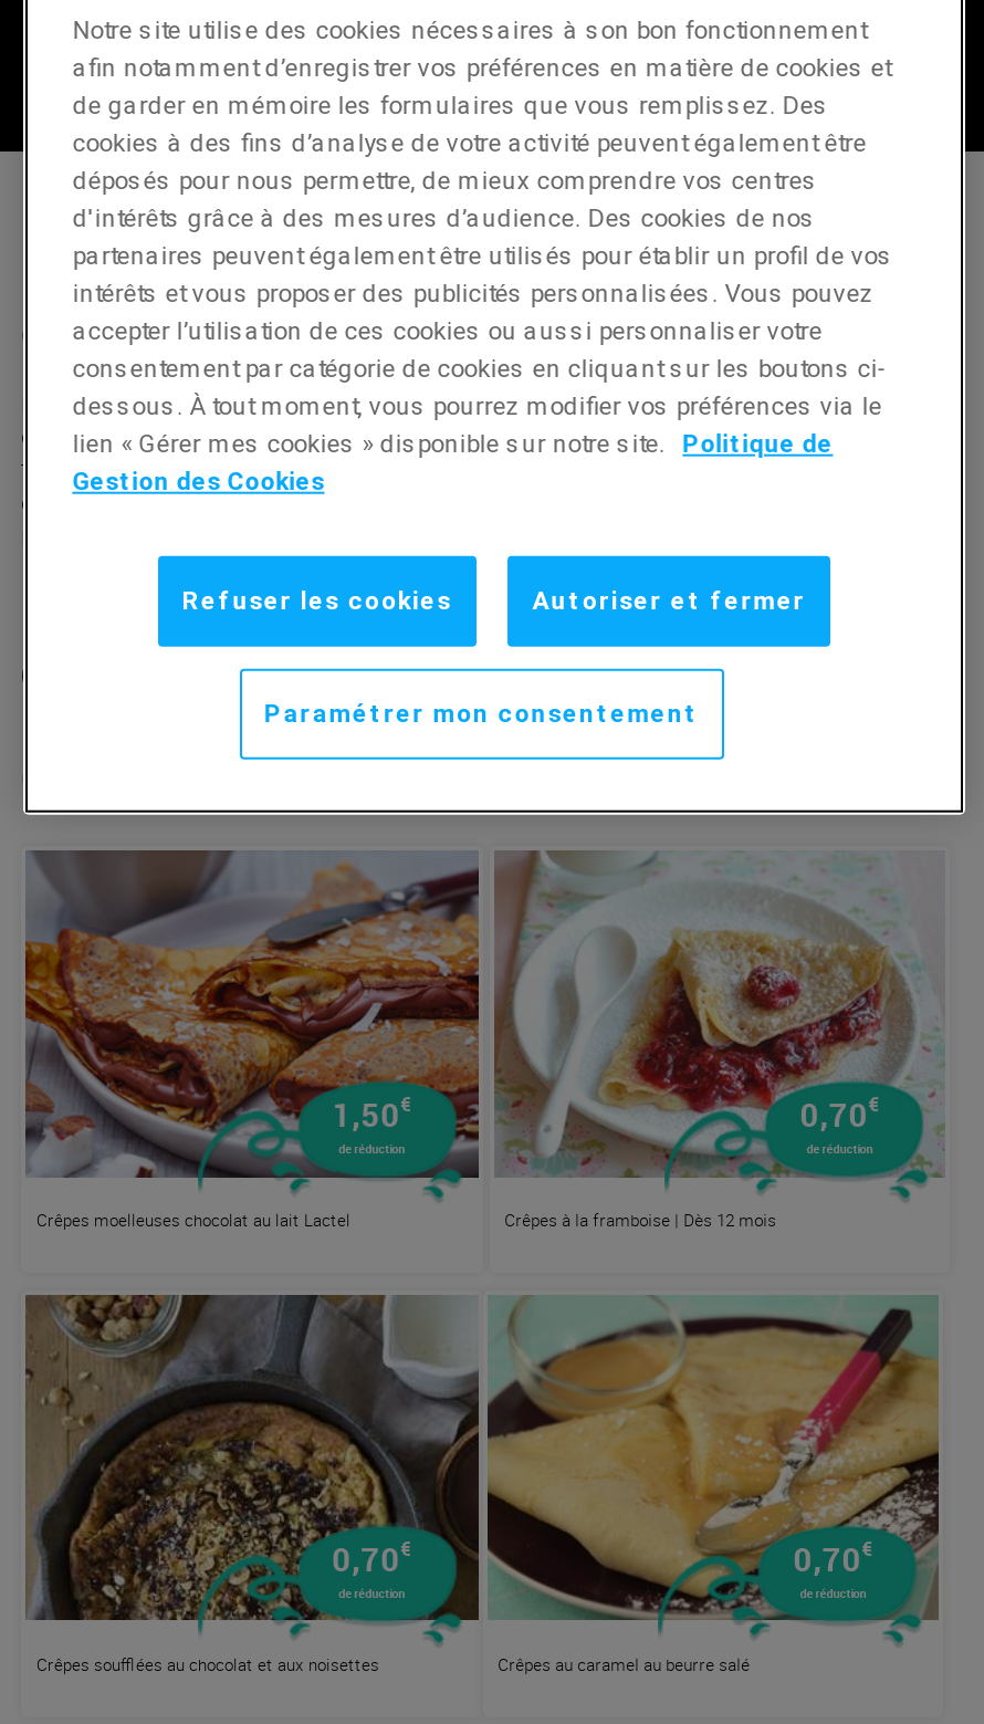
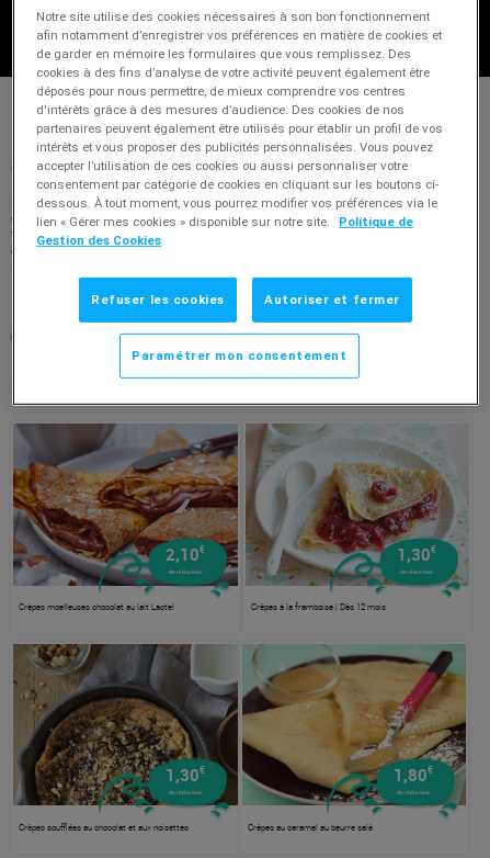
- 1,50€
+ 2,10€

- 0,70€
+ 1,30€

- 0,70€
+ 1,30€

- 0,70€
+ 1,80€
